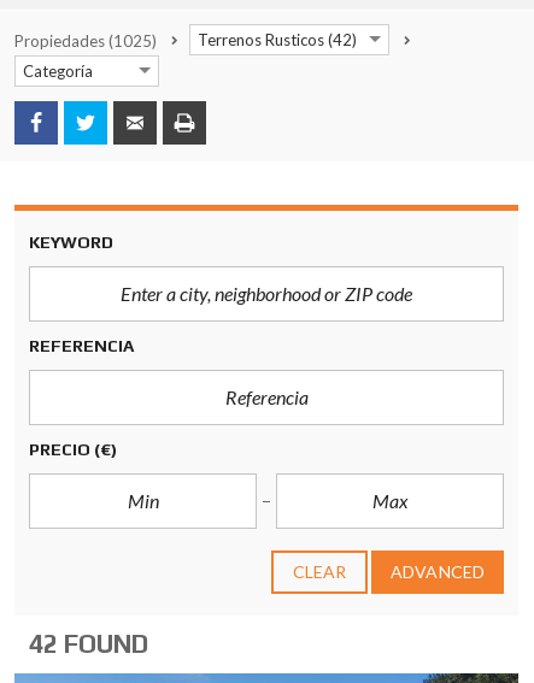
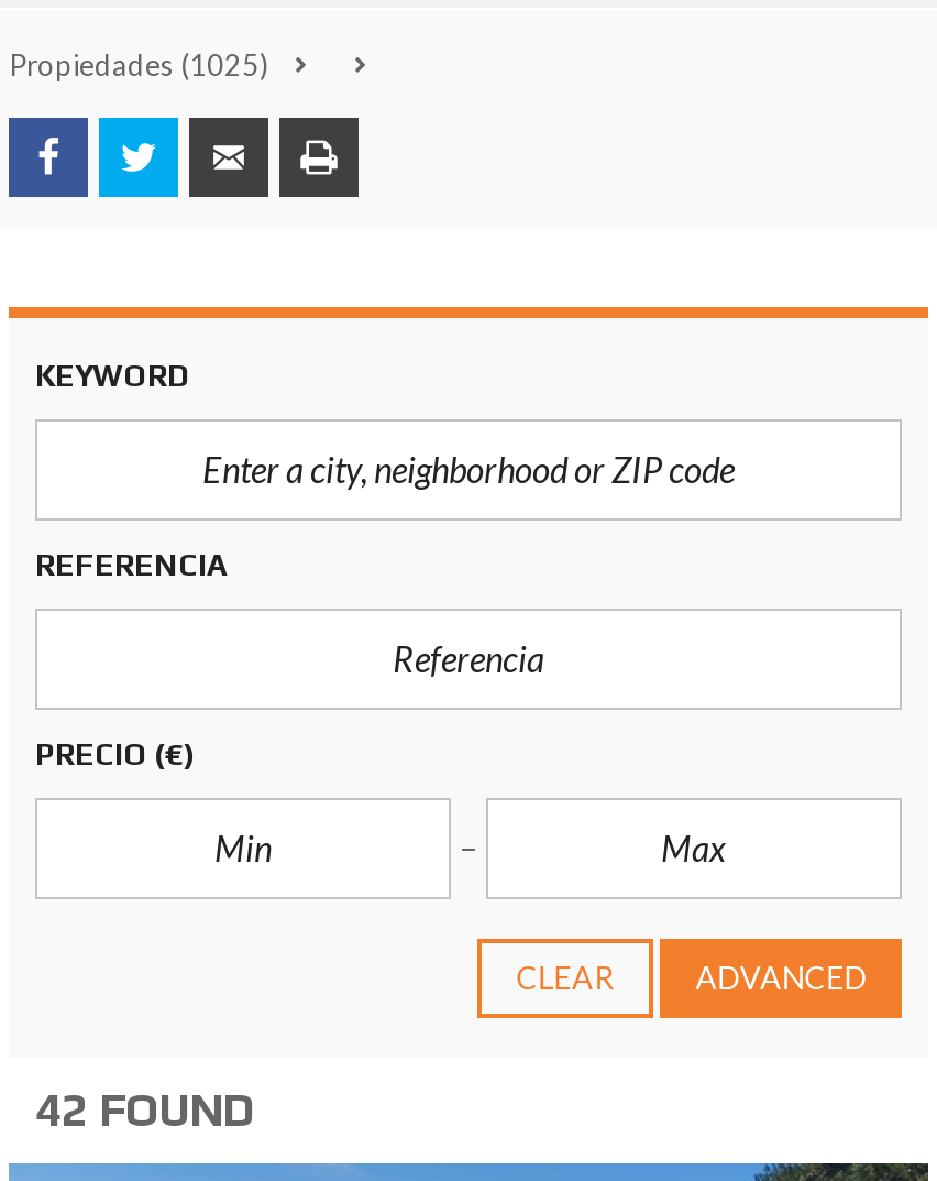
- Terrenos Rusticos (42)
- Categoría
